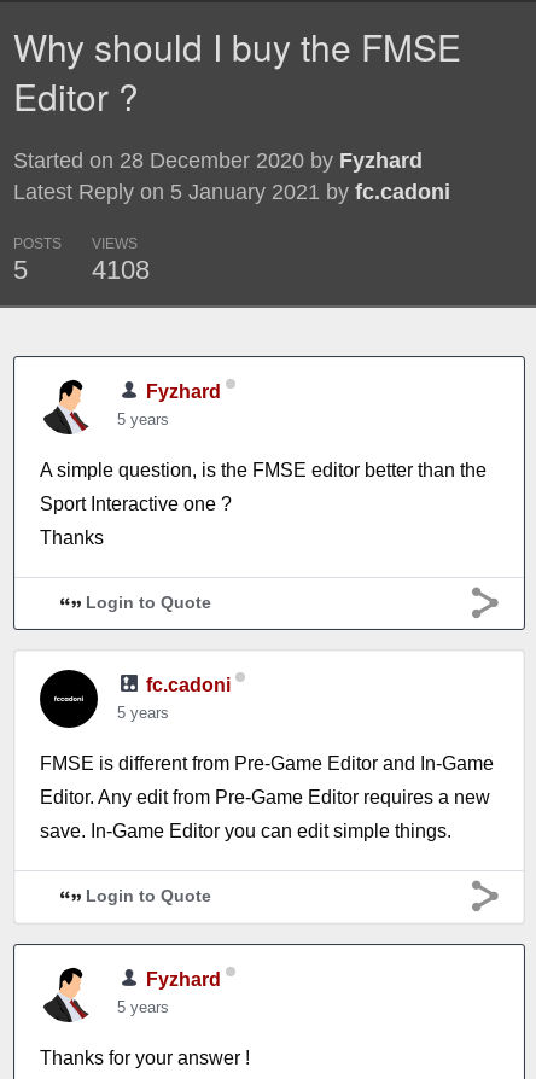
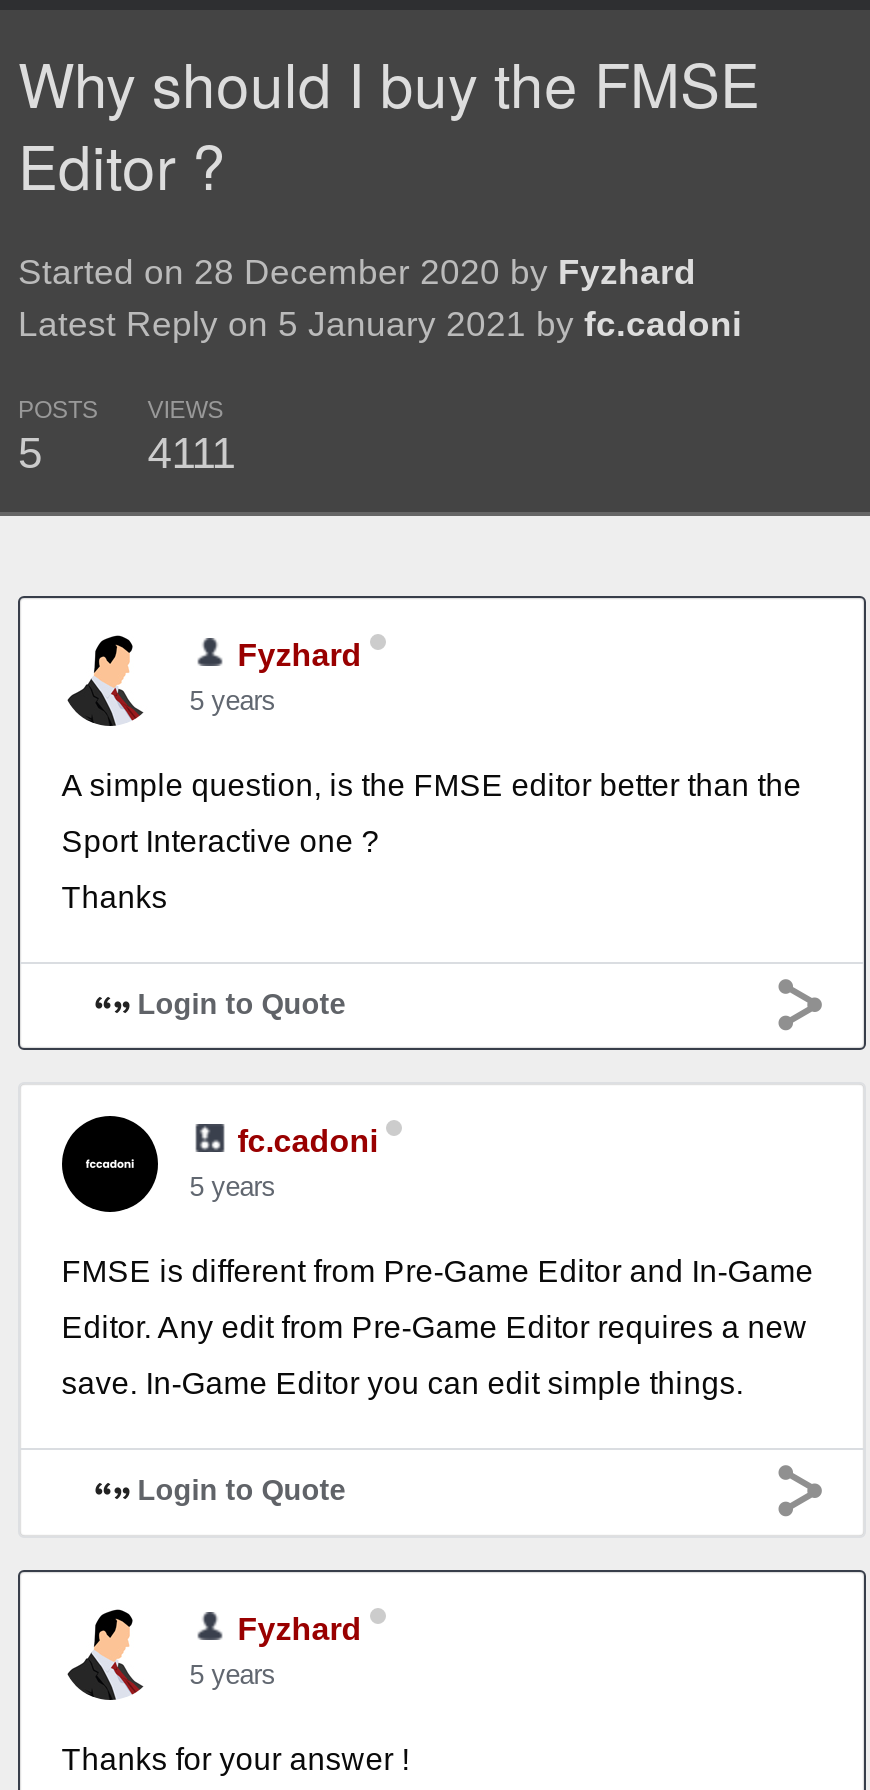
- 4108
+ 4111
